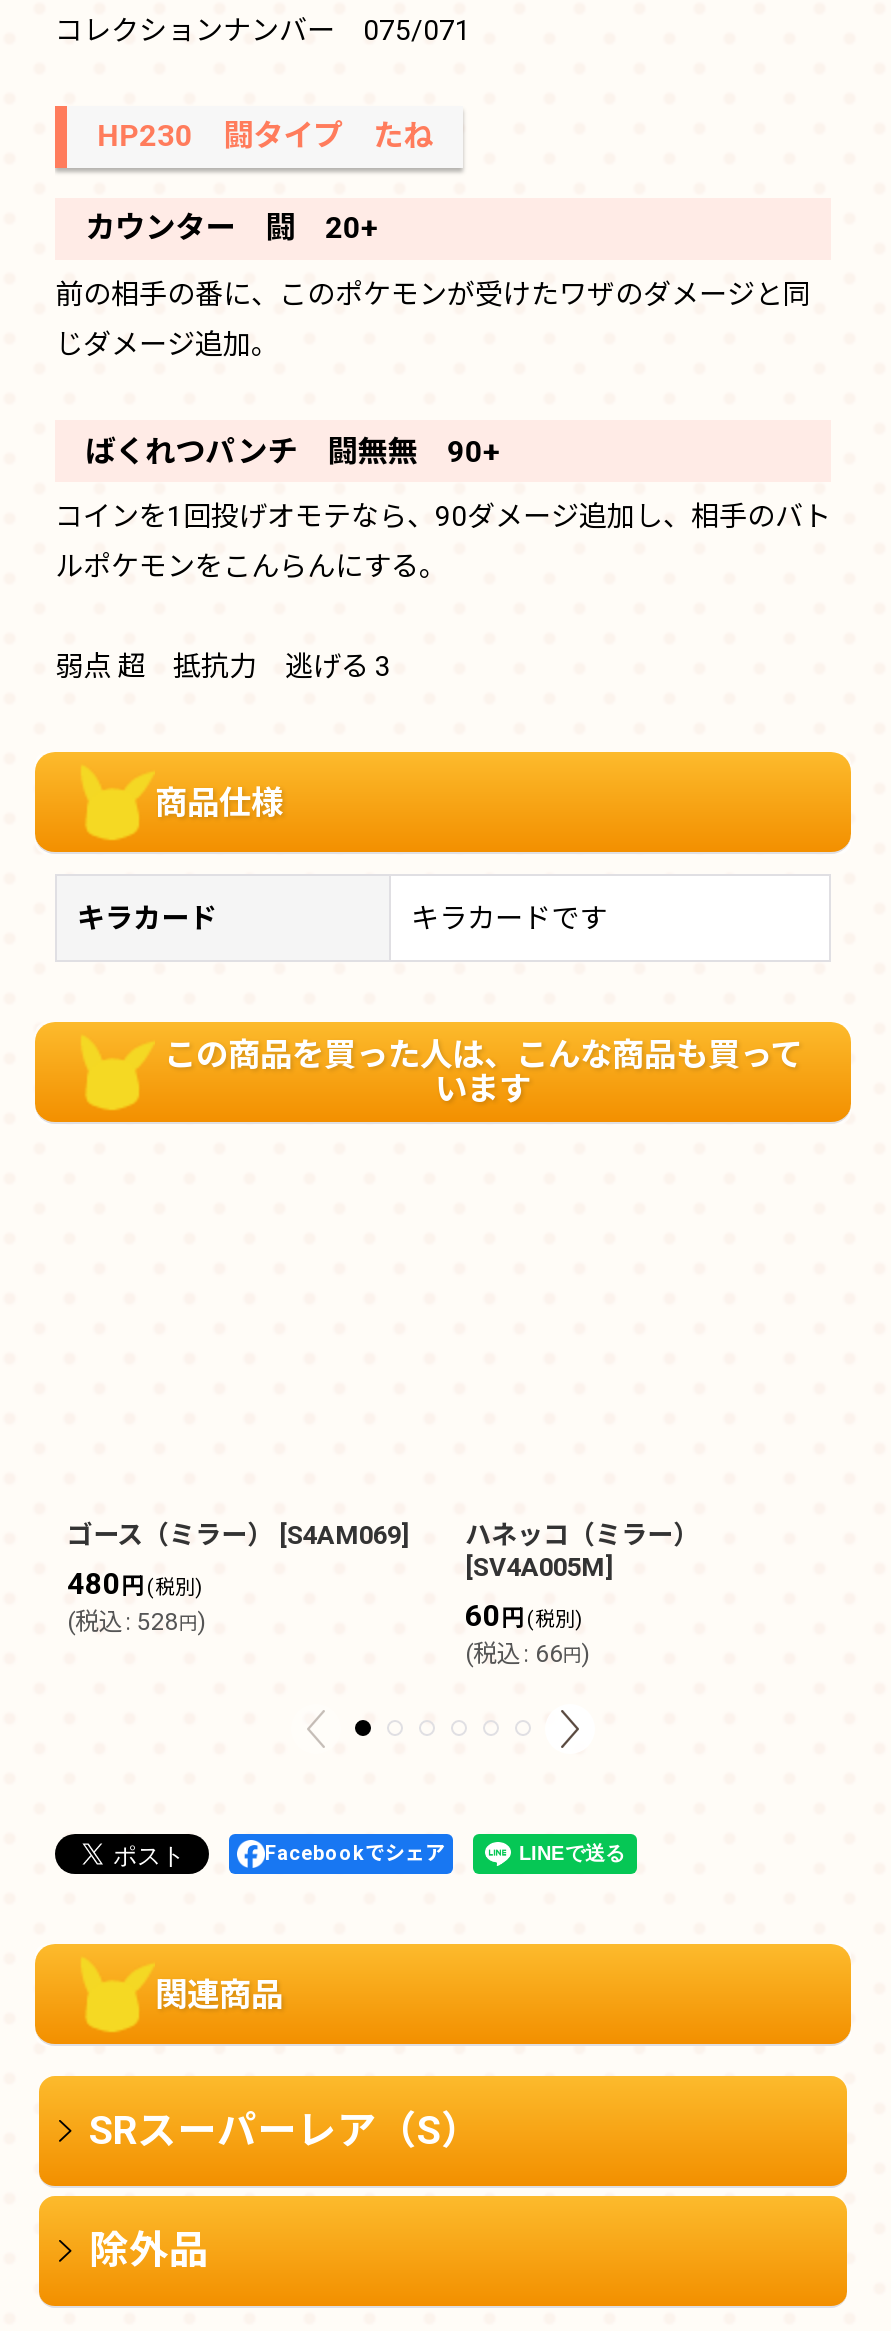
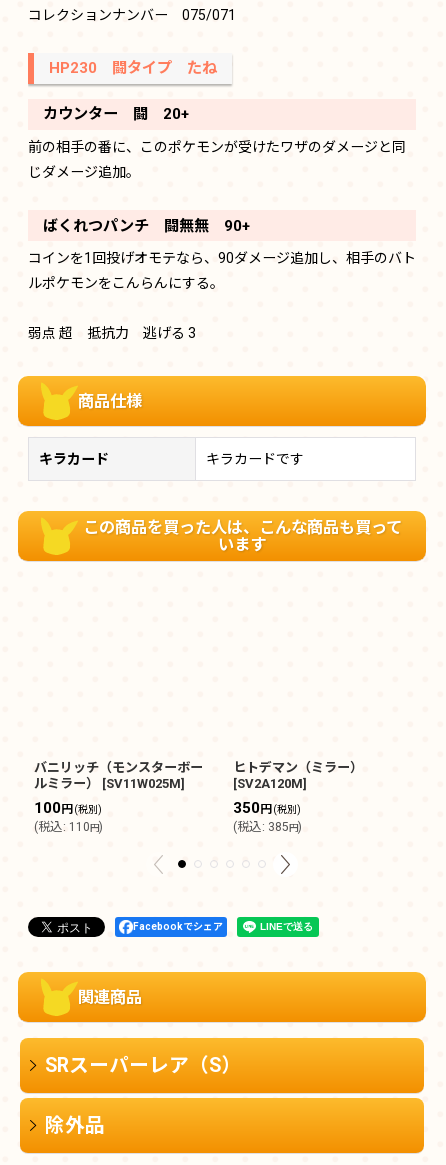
- ゴース（ミラー） [S4AM069]
- 480円(税別)
- (税込: 528円)
+ バニリッチ（モンスターボー
+ ルミラー） [SV11W025M]
+ 100円(税別)
+ (税込: 110円)

- ハネッコ（ミラー）
- [SV4A005M]
- 60円(税別)
- (税込: 66円)
+ ヒトデマン（ミラー）
+ [SV2A120M]
+ 350円(税別)
+ (税込: 385円)
